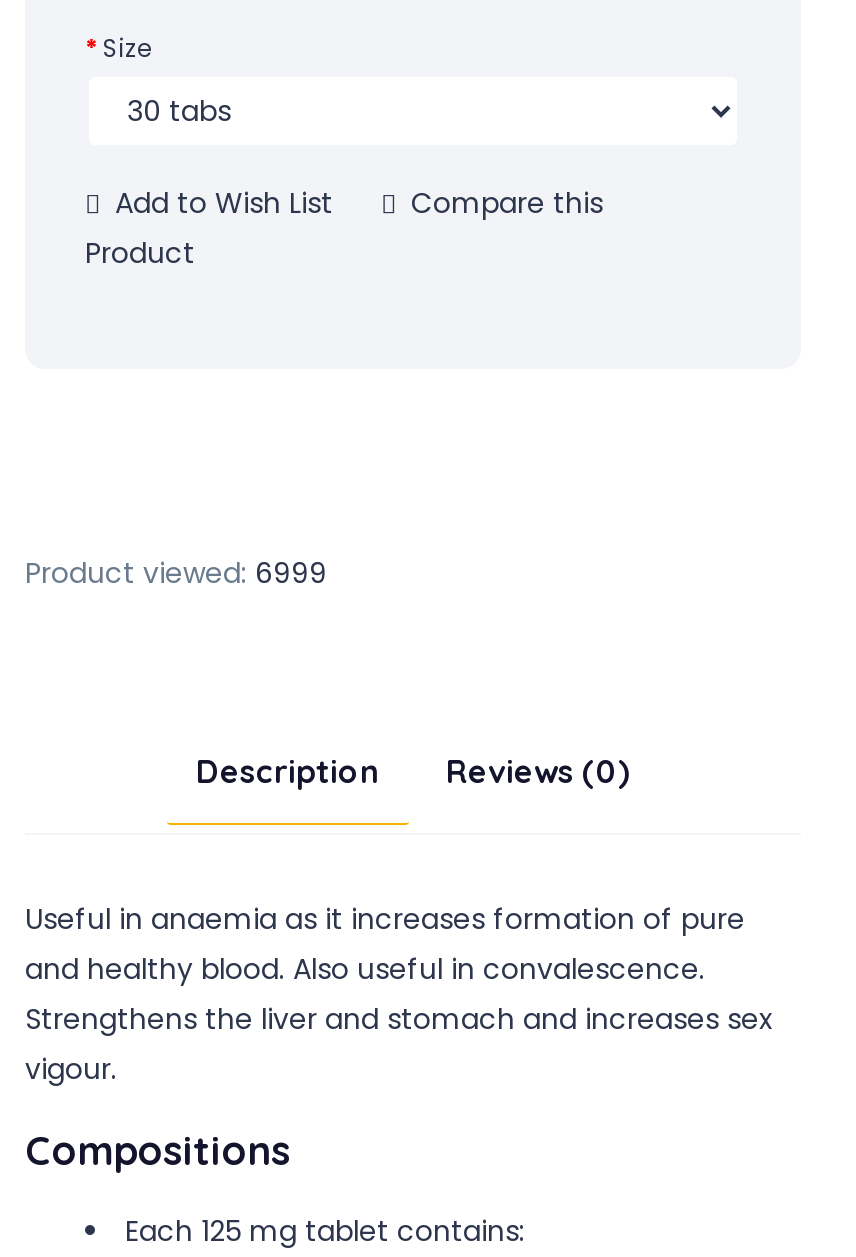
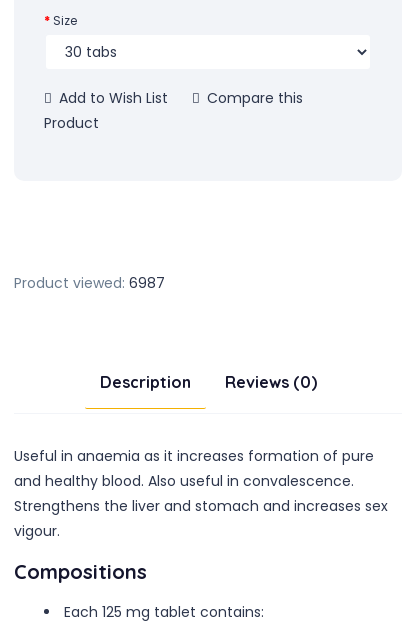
- Product viewed: 6999
+ Product viewed: 6987
